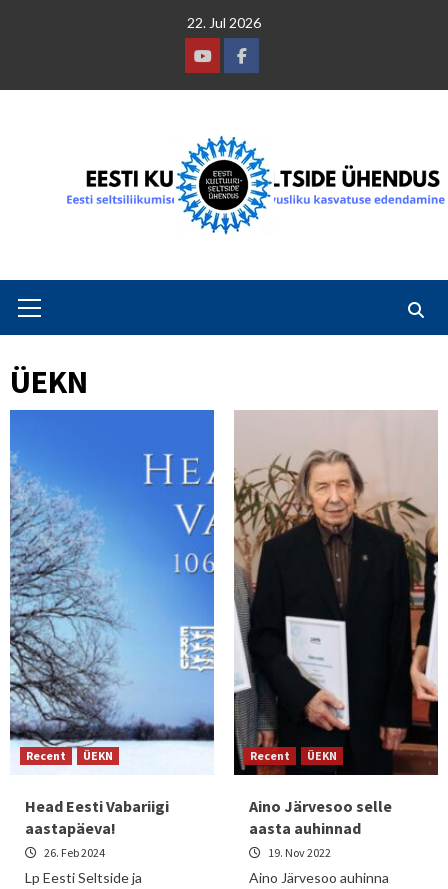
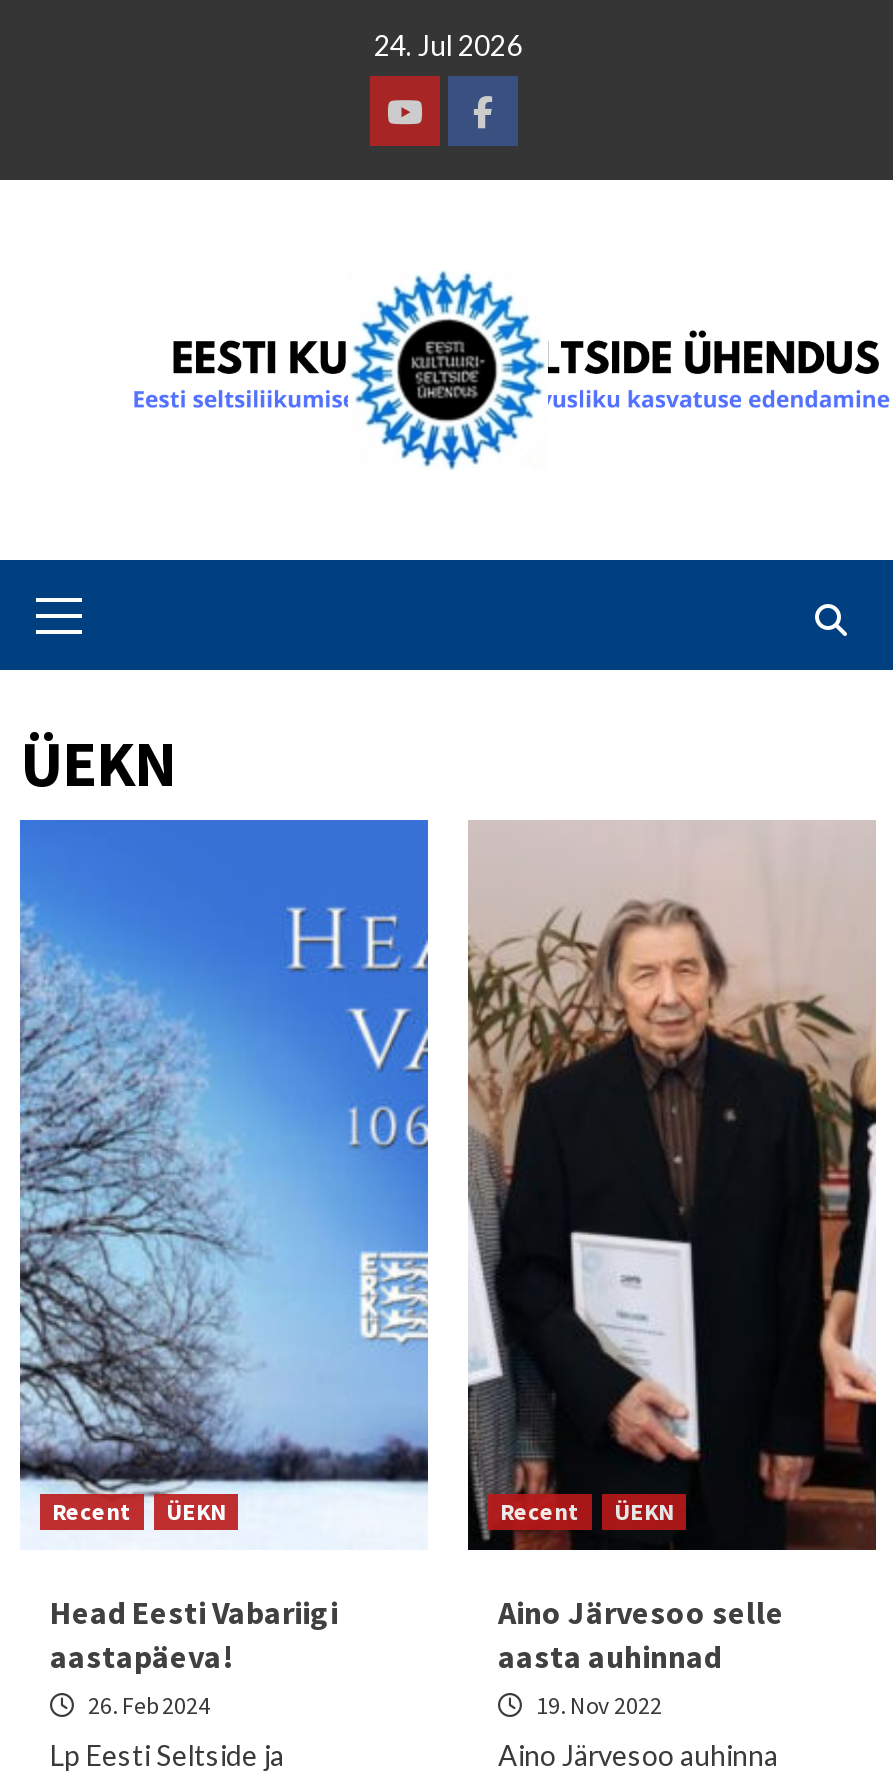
- 22. Jul 2026
+ 24. Jul 2026
